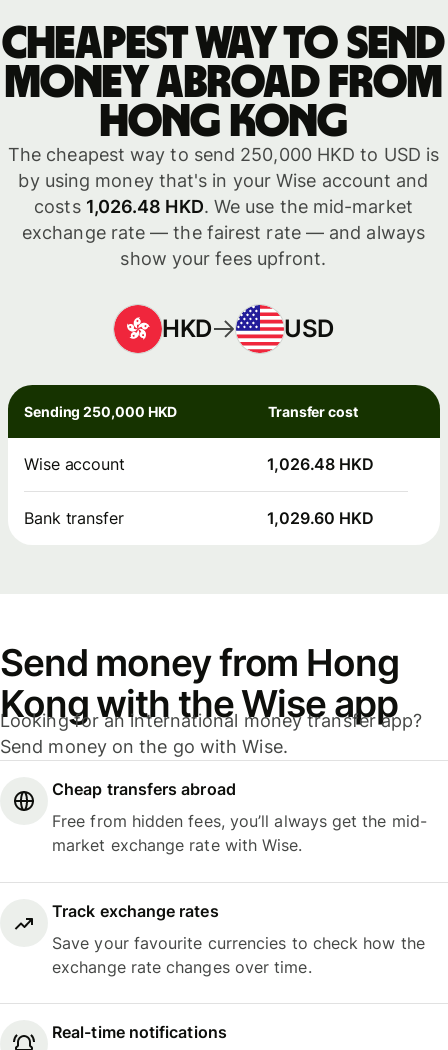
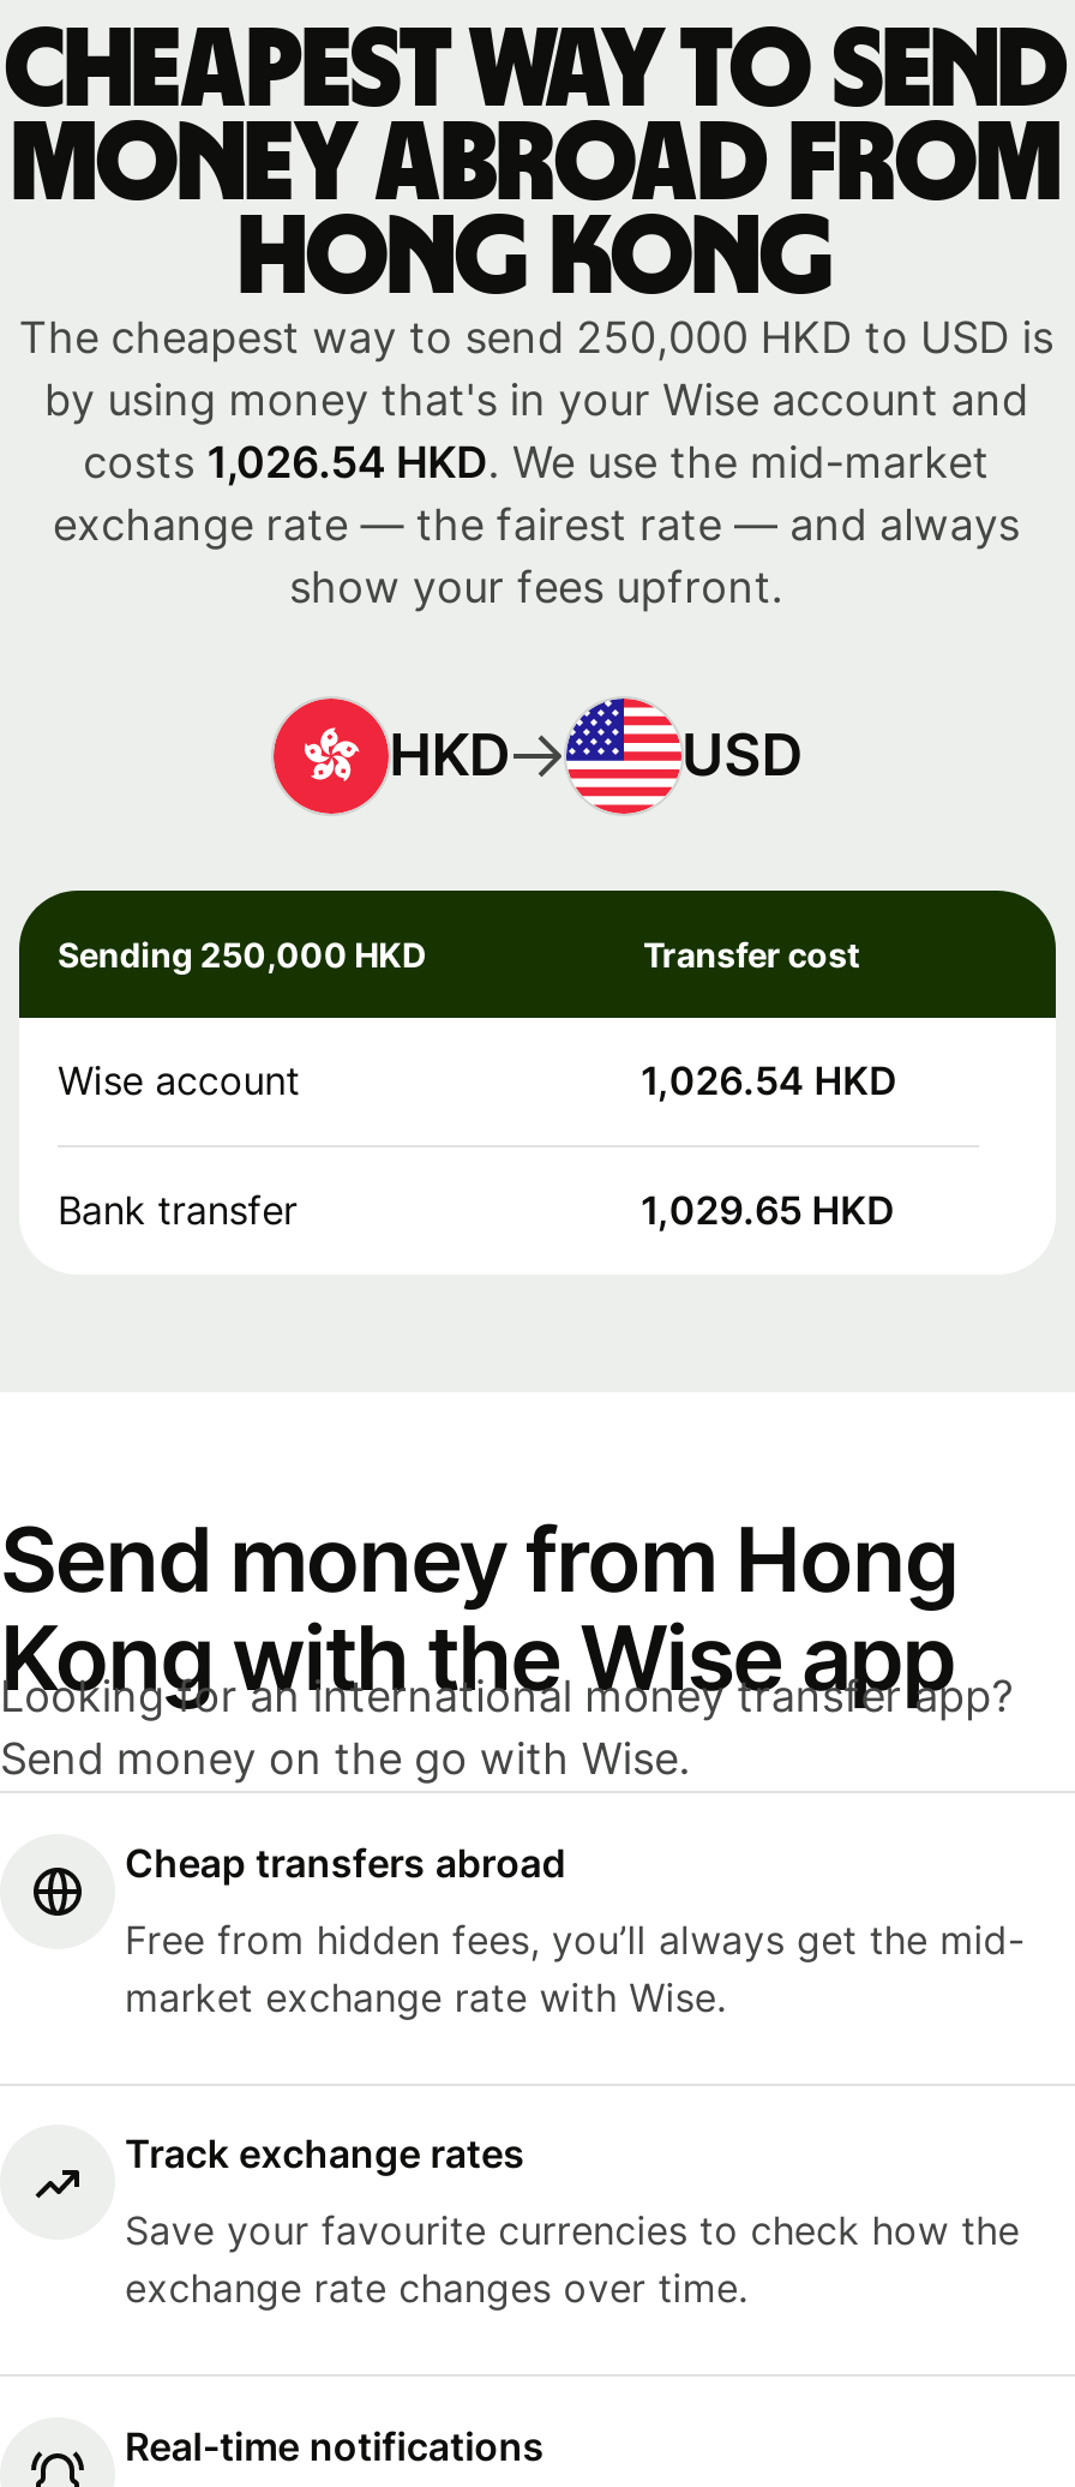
- costs 1,026.48 HKD. We use the mid-market
+ costs 1,026.54 HKD. We use the mid-market

- 1,026.48 HKD
+ 1,026.54 HKD

- 1,029.60 HKD
+ 1,029.65 HKD
